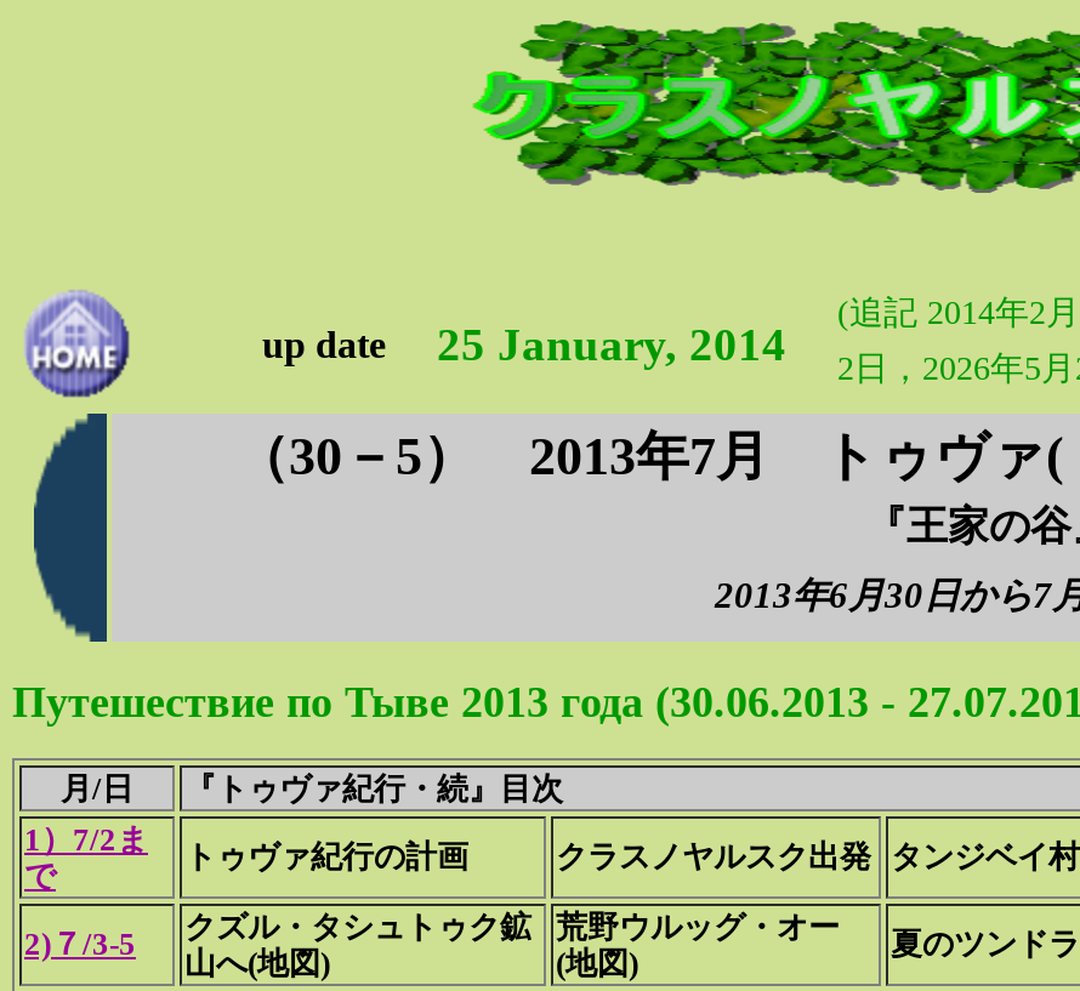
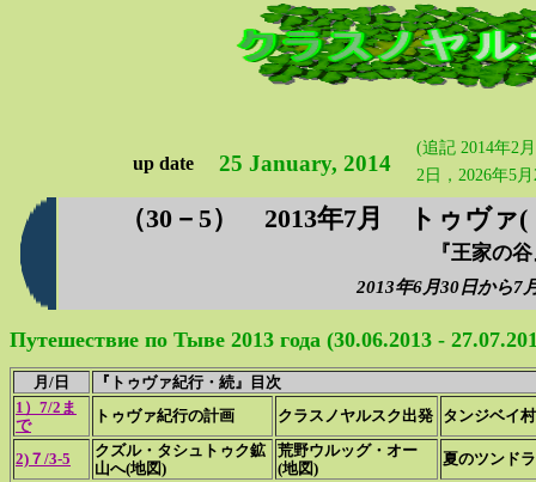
- [image]
